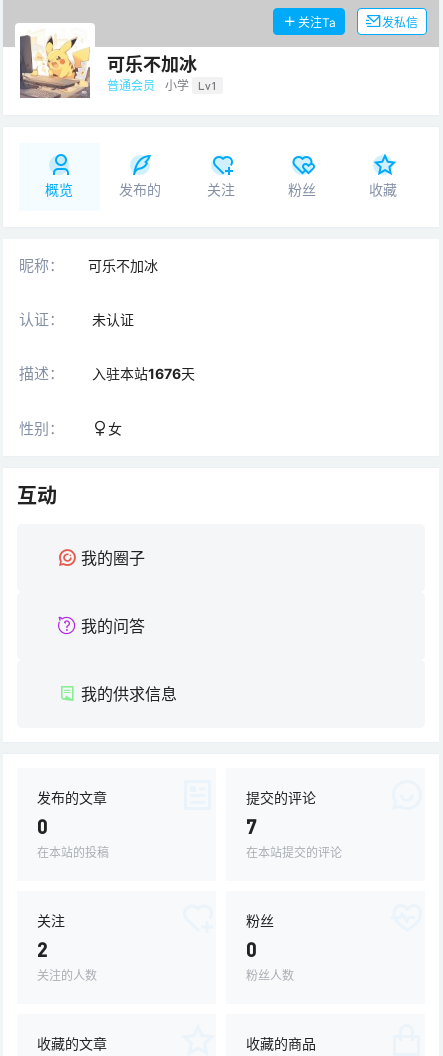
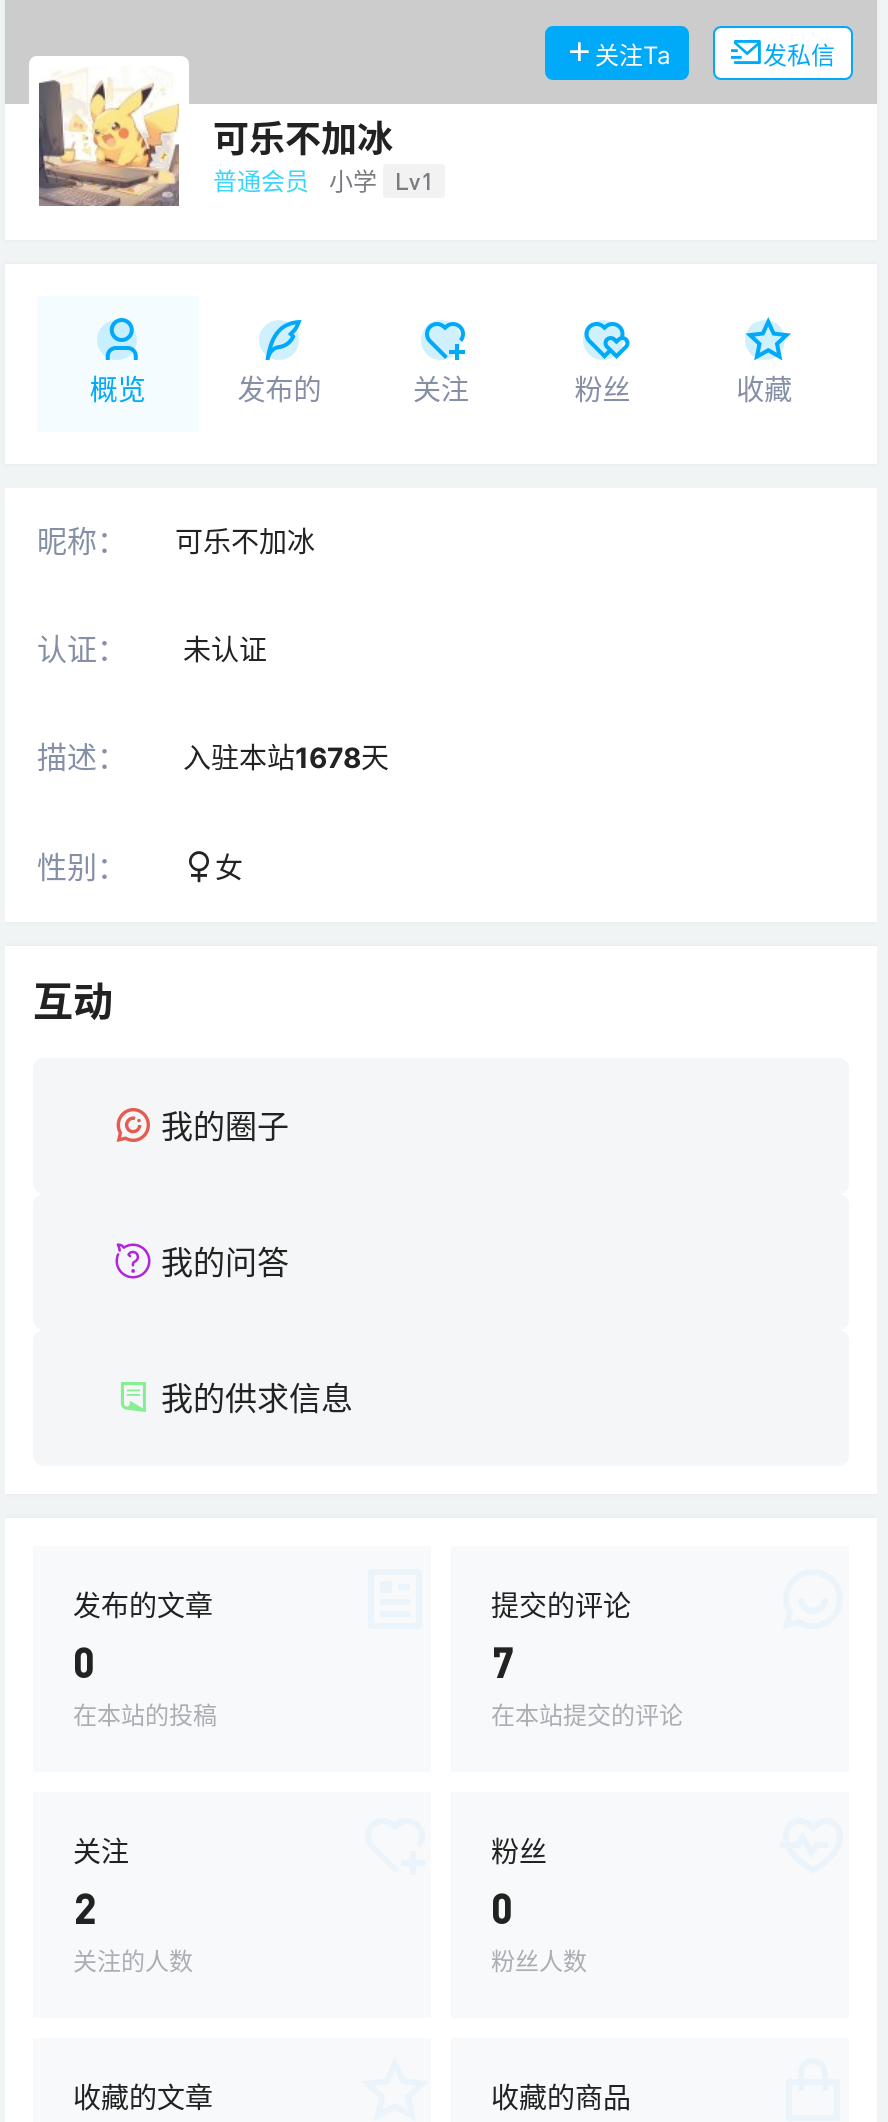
- 描述： 入驻本站1676天
+ 描述： 入驻本站1678天
